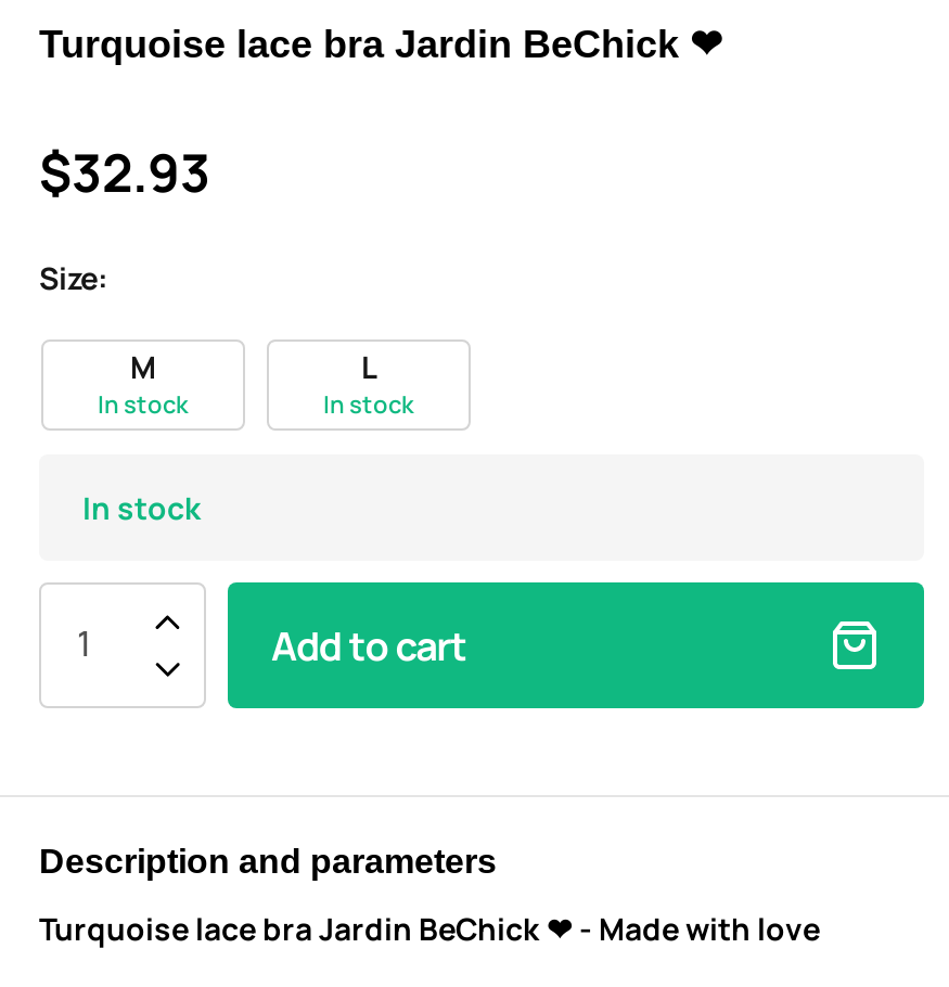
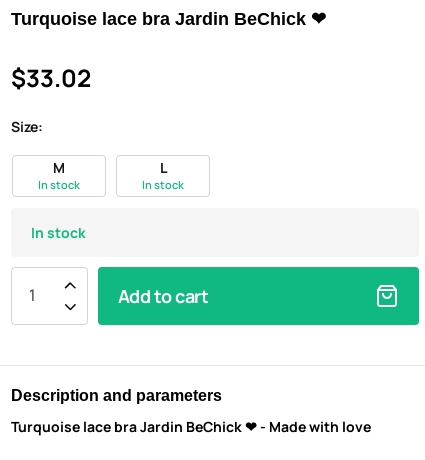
- $32.93
+ $33.02
